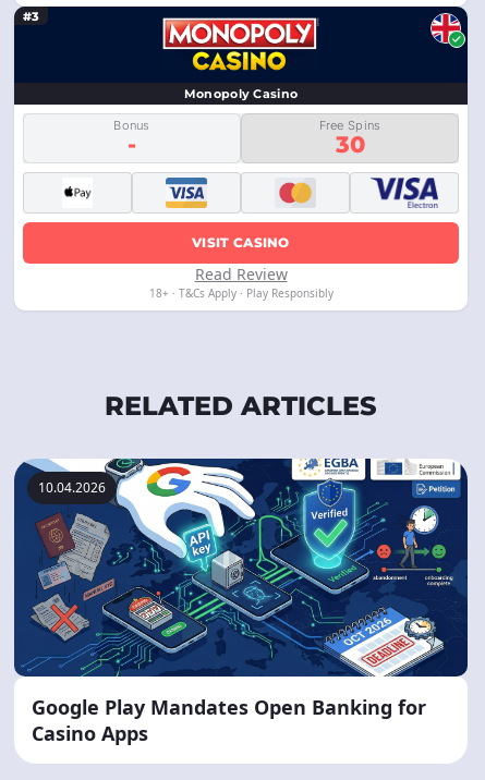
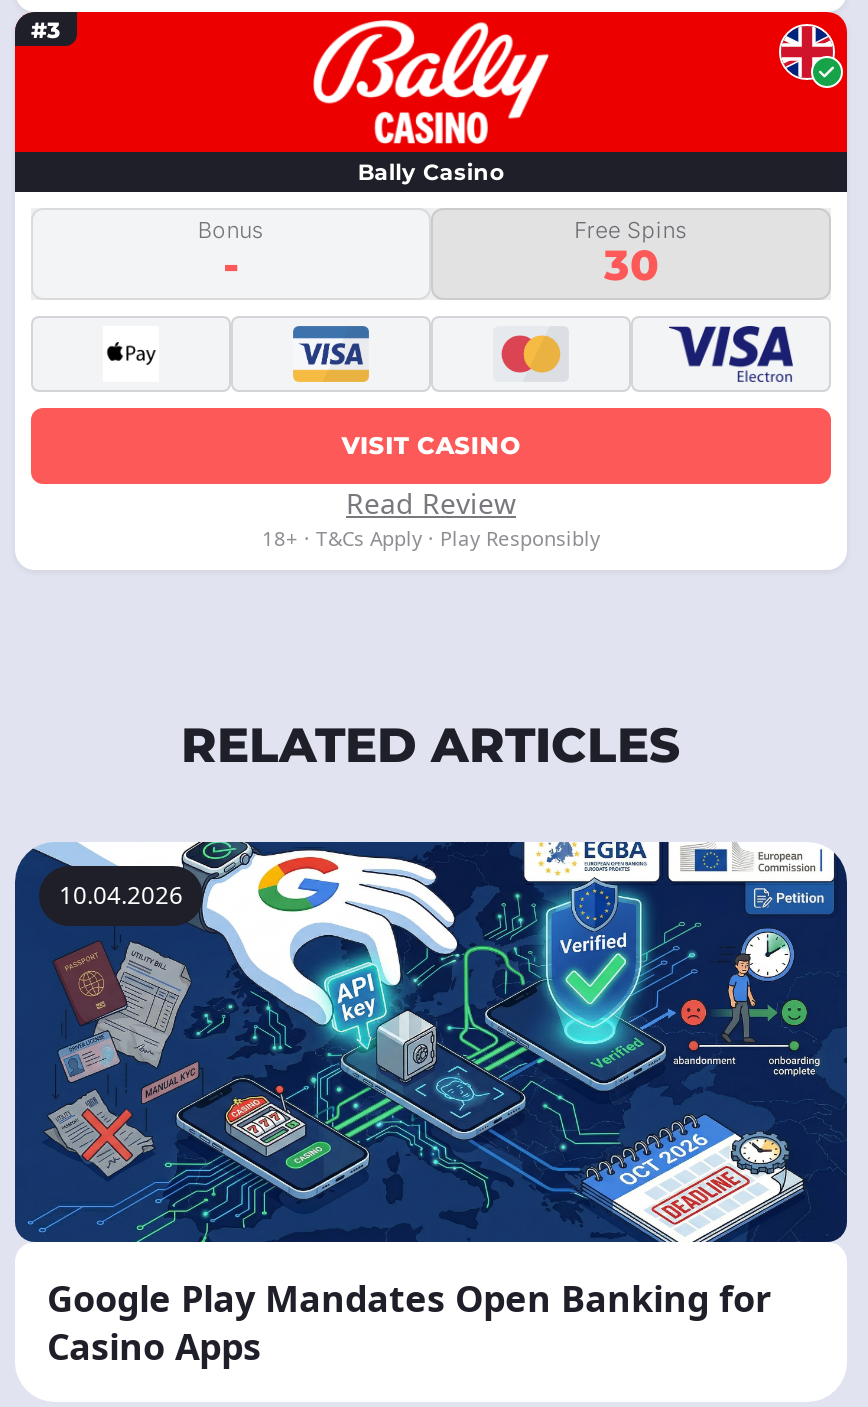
- [image]
- Monopoly Casino
+ [image]
+ Bally Casino
